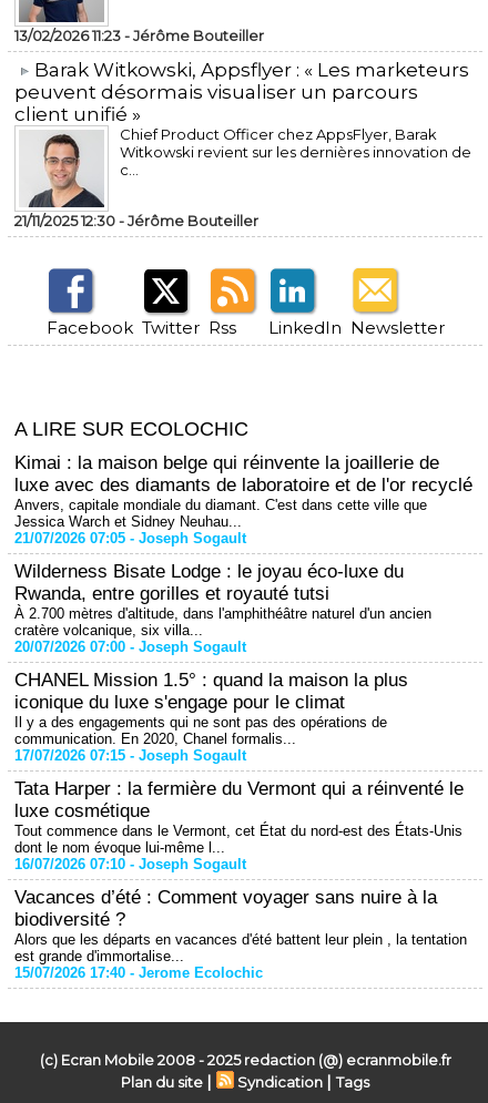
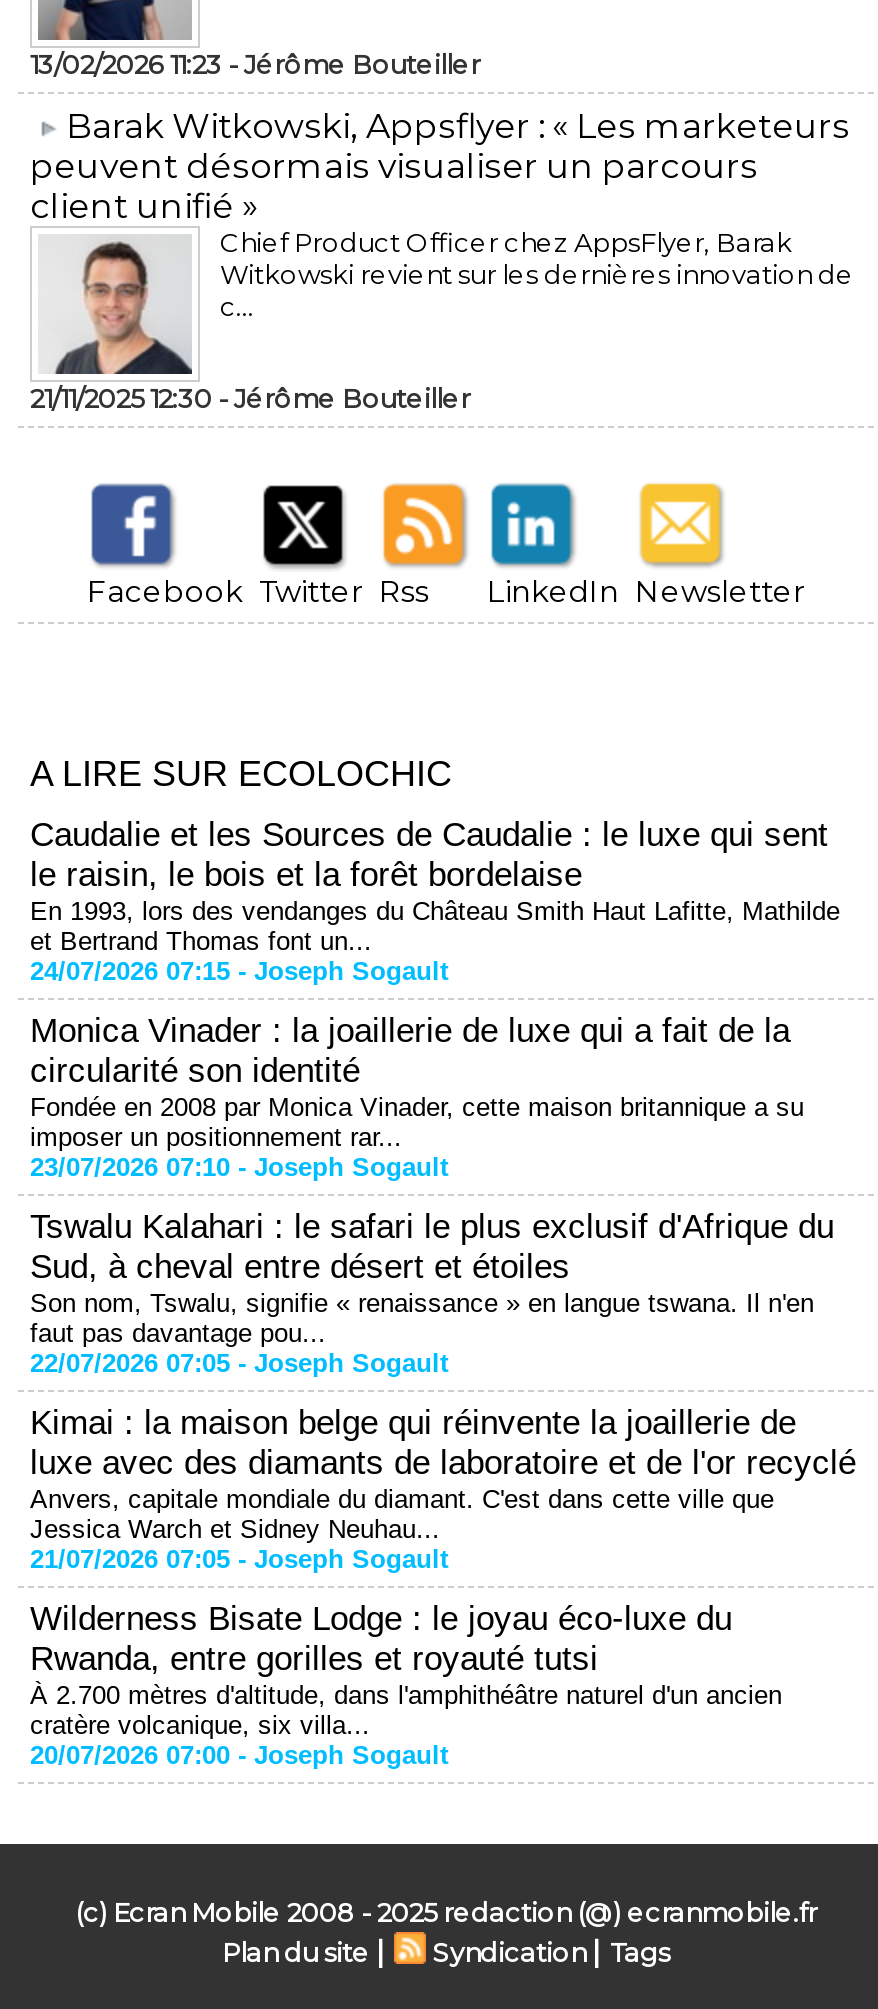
+ Caudalie et les Sources de Caudalie : le luxe qui sent
+ le raisin, le bois et la forêt bordelaise
+ En 1993, lors des vendanges du Château Smith Haut Lafitte, Mathilde
+ et Bertrand Thomas font un...
+ 24/07/2026 07:15 - Joseph Sogault
+ Monica Vinader : la joaillerie de luxe qui a fait de la
+ circularité son identité
+ Fondée en 2008 par Monica Vinader, cette maison britannique a su
+ imposer un positionnement rar...
+ 23/07/2026 07:10 - Joseph Sogault
+ Tswalu Kalahari : le safari le plus exclusif d'Afrique du
+ Sud, à cheval entre désert et étoiles
+ Son nom, Tswalu, signifie « renaissance » en langue tswana. Il n'en
+ faut pas davantage pou...
+ 22/07/2026 07:05 - Joseph Sogault

moved down: Kimai : la maison belge qui réinvente la joaillerie de | luxe avec des diamants de laboratoire et de l'or recyclé | Anvers, capitale mondiale du diamant. C'est dans cette ville que | ... | cratère volcanique, six villa... | 20/07/2026 07:00 - Joseph Sogault

- CHANEL Mission 1.5° : quand la maison la plus
- iconique du luxe s'engage pour le climat
- Il y a des engagements qui ne sont pas des opérations de
- communication. En 2020, Chanel formalis...
- 17/07/2026 07:15 - Joseph Sogault
- Tata Harper : la fermière du Vermont qui a réinventé le
- luxe cosmétique
- Tout commence dans le Vermont, cet État du nord-est des États-Unis
- dont le nom évoque lui-même l...
- 16/07/2026 07:10 - Joseph Sogault
- Vacances d’été : Comment voyager sans nuire à la
- biodiversité ?
- Alors que les départs en vacances d'été battent leur plein , la tentation
- est grande d'immortalise...
- 15/07/2026 17:40 - Jerome Ecolochic
